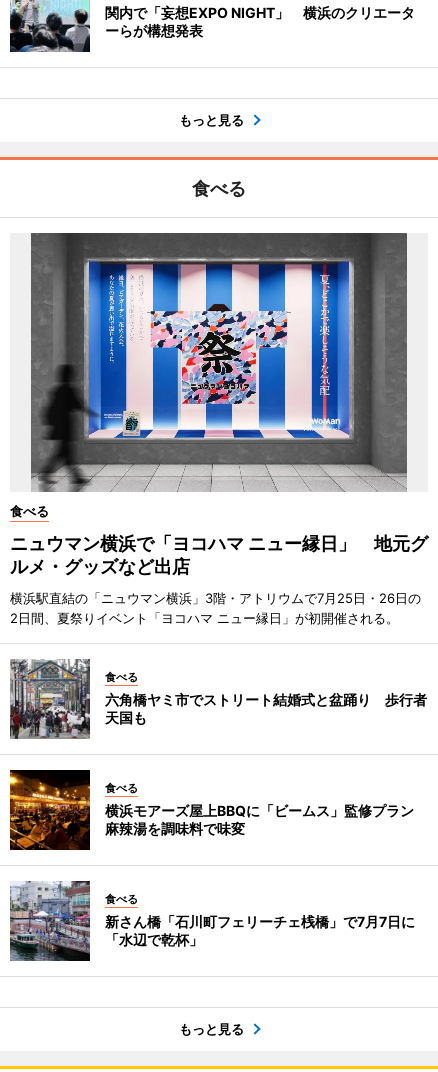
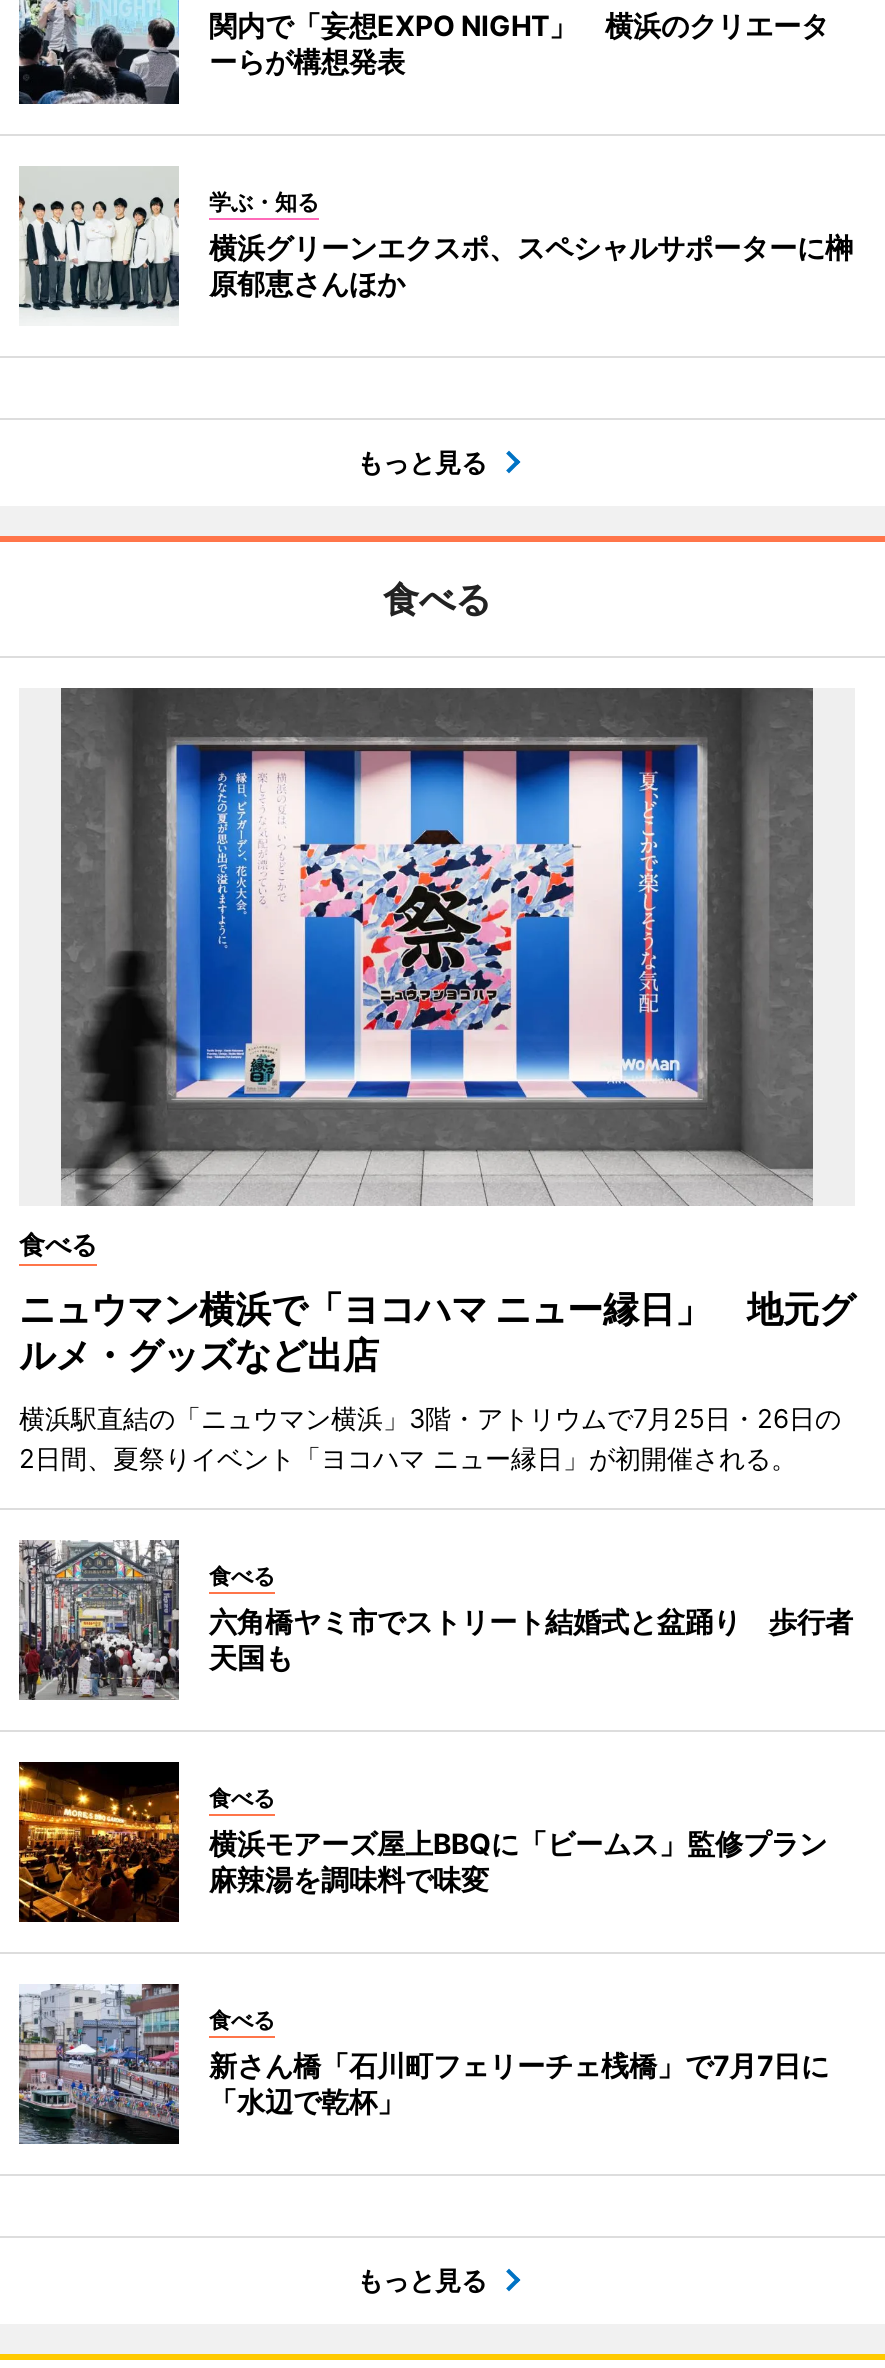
+ [image]
+ 学ぶ・知る
+ 横浜グリーンエクスポ、スペシャルサポーターに榊
+ 原郁恵さんほか
